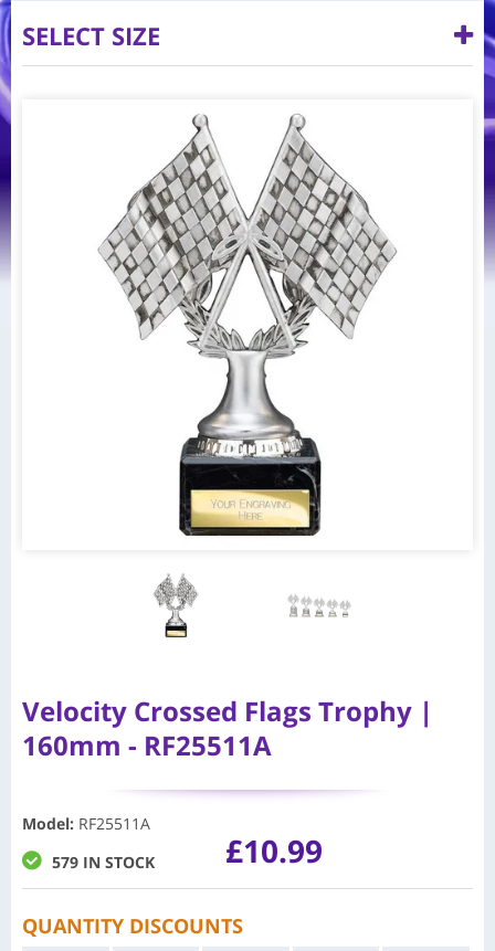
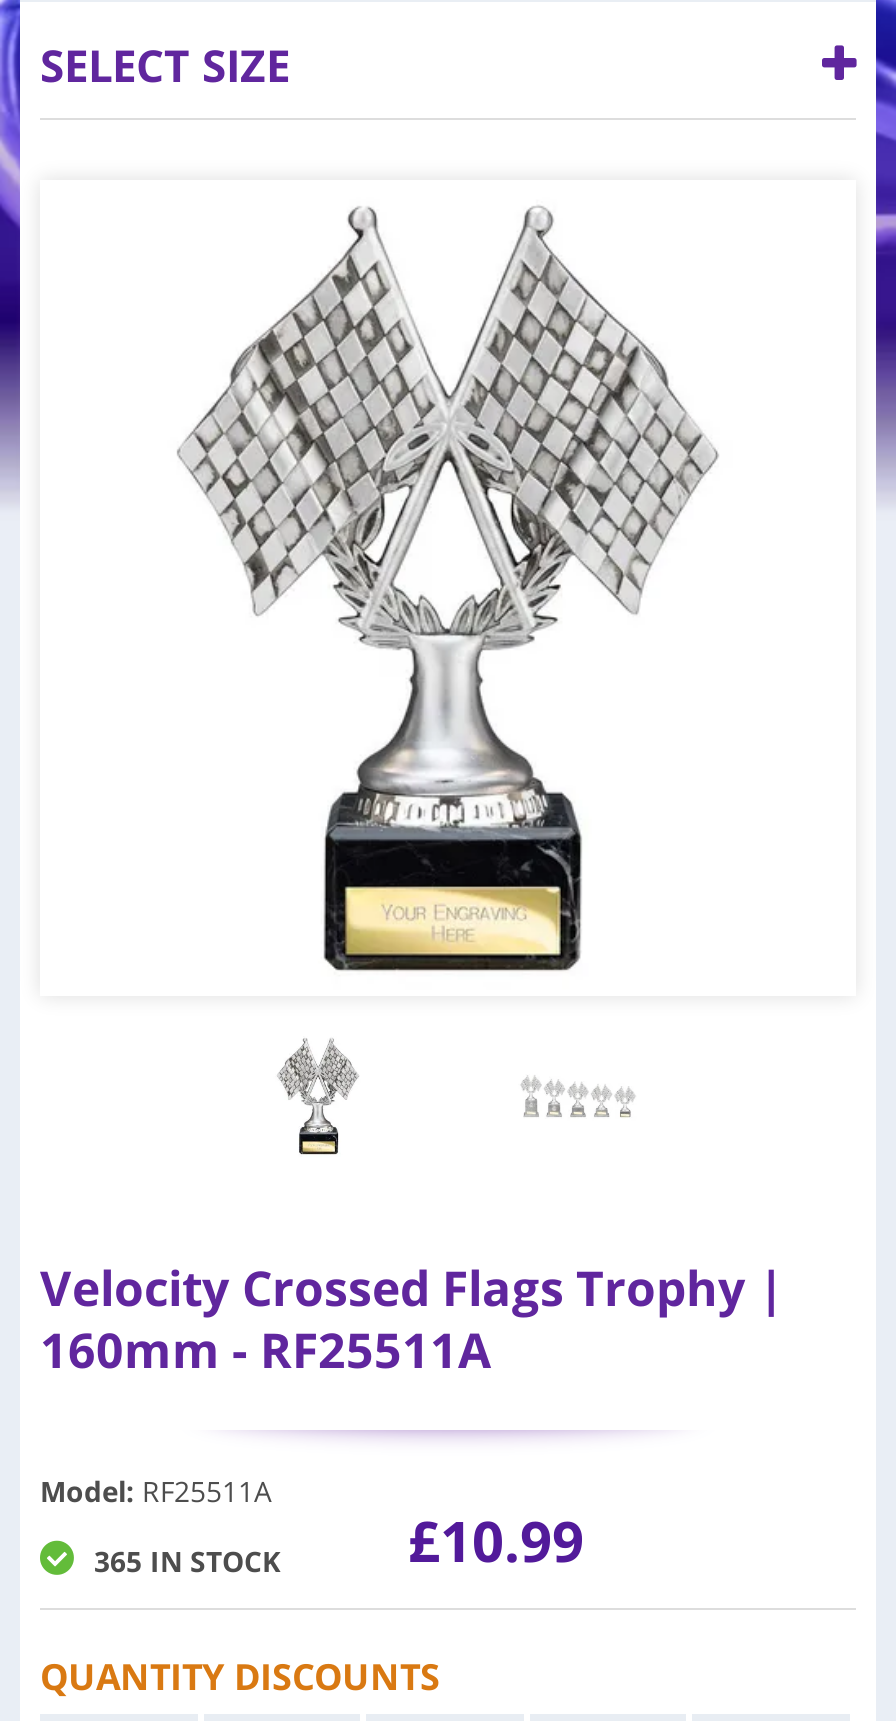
- 579 IN STOCK
+ 365 IN STOCK
